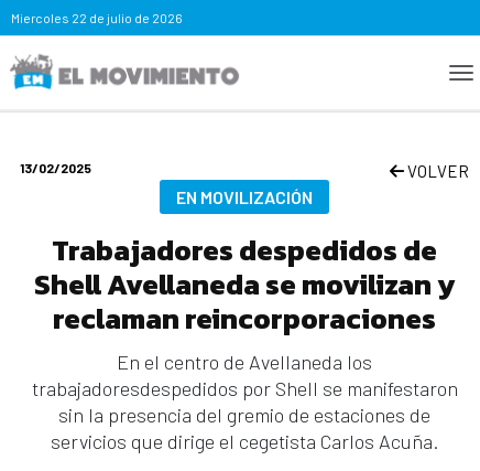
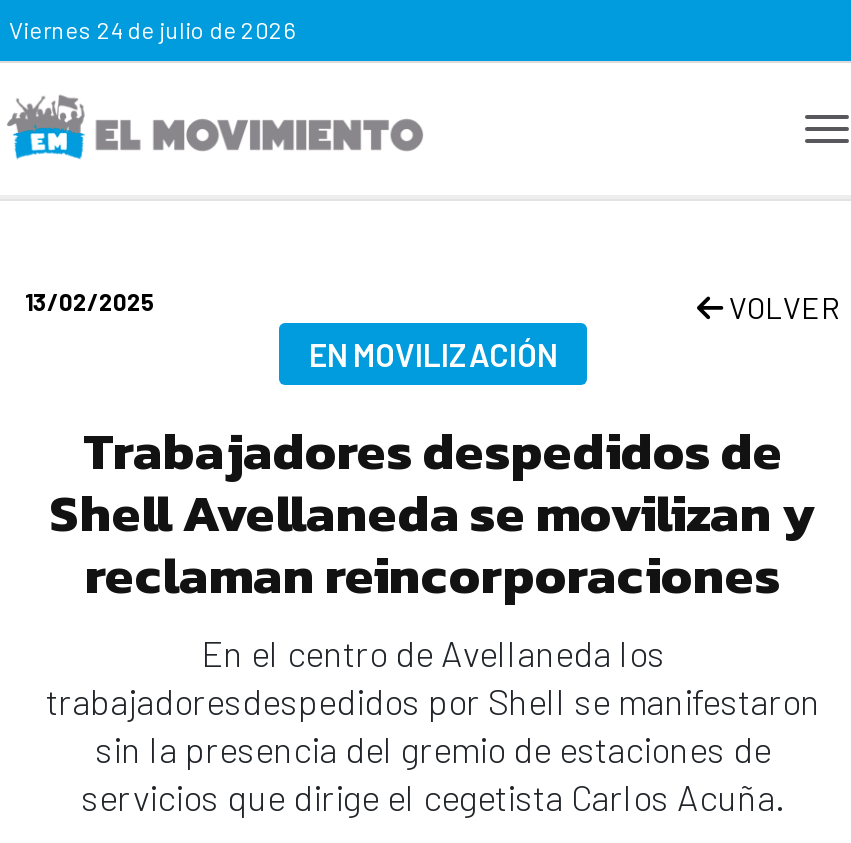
- Miercoles 22 de julio de 2026
+ Viernes 24 de julio de 2026
